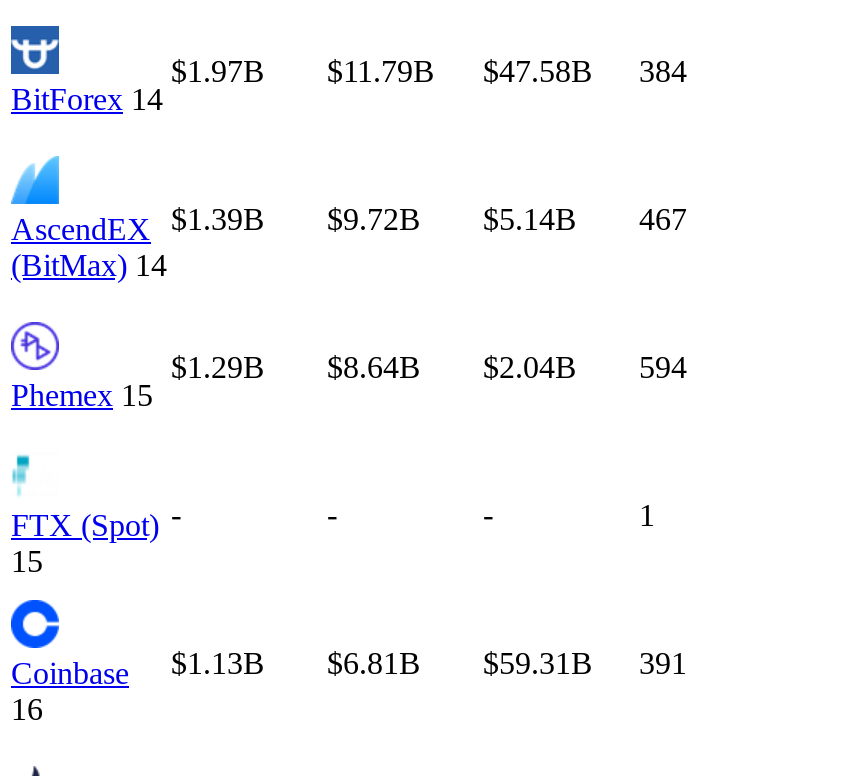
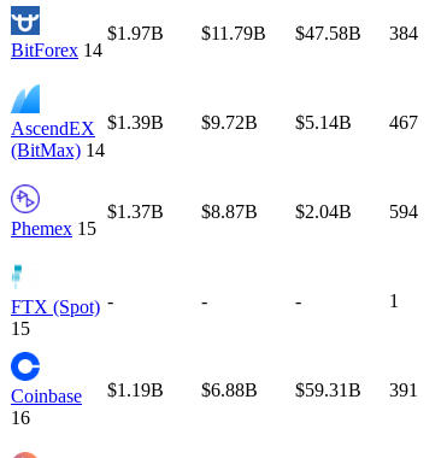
- $1.29B
- $8.64B
+ $1.37B
+ $8.87B

- $1.13B
- $6.81B
+ $1.19B
+ $6.88B
